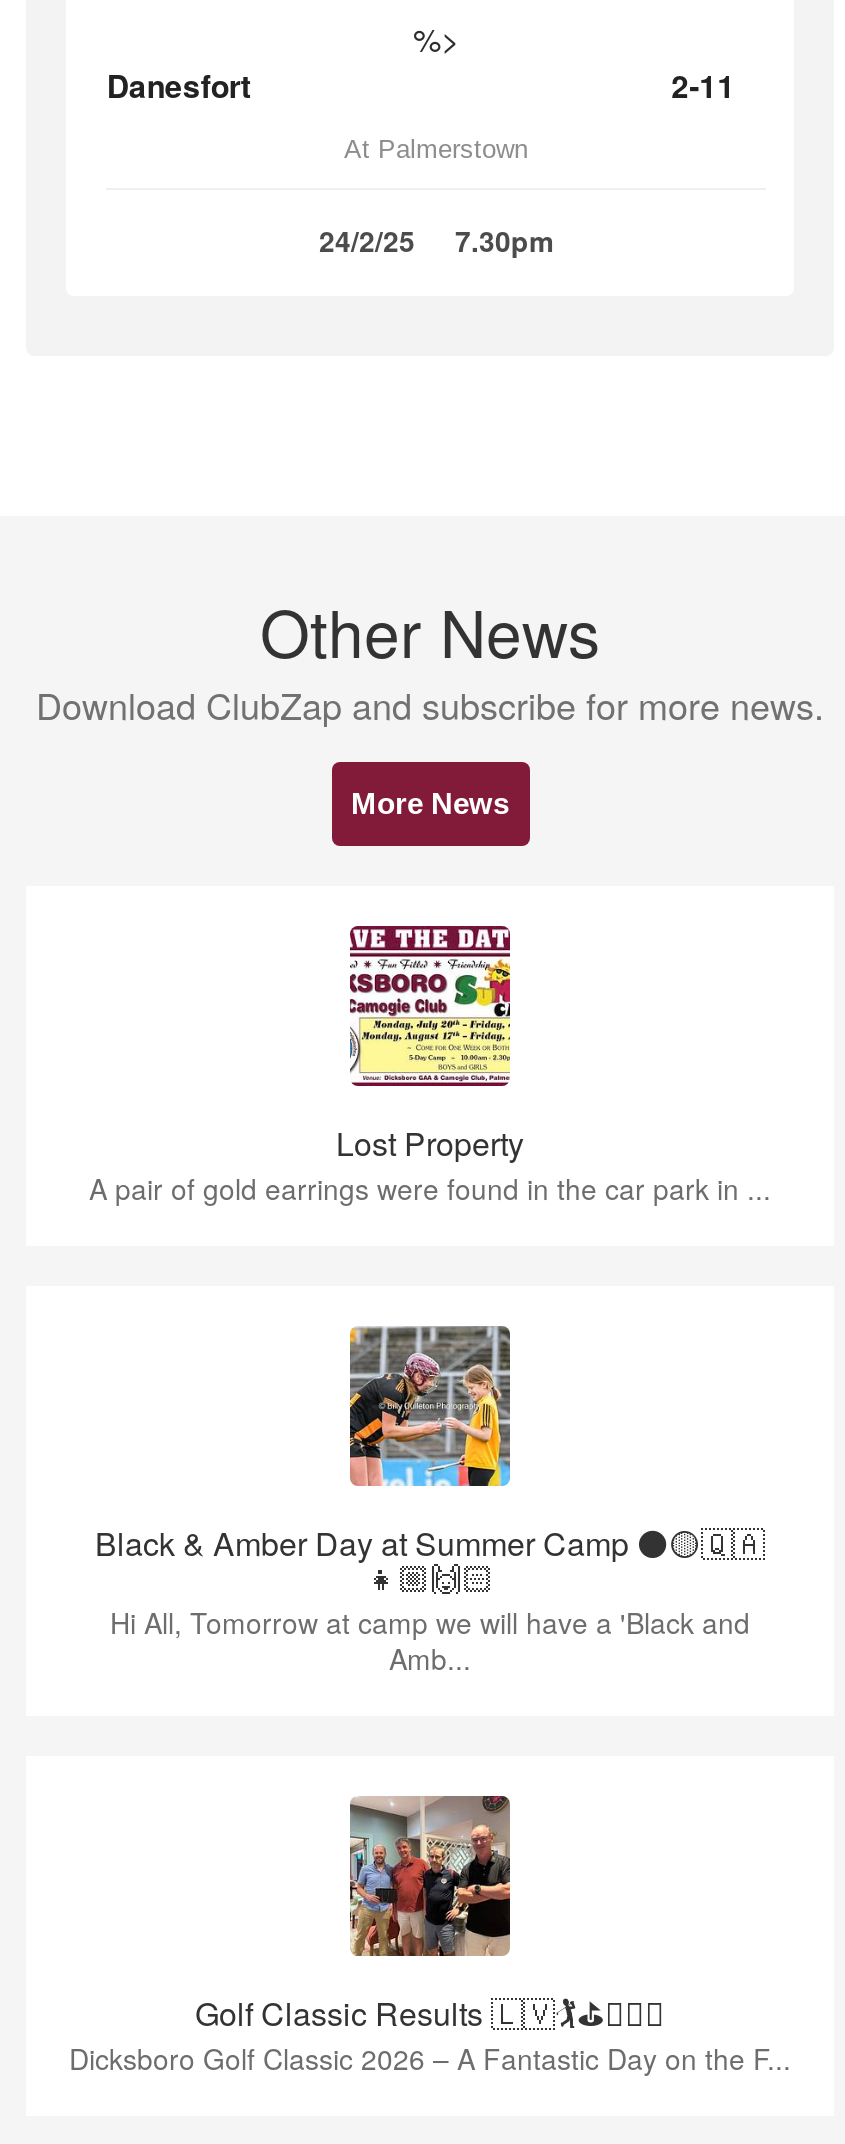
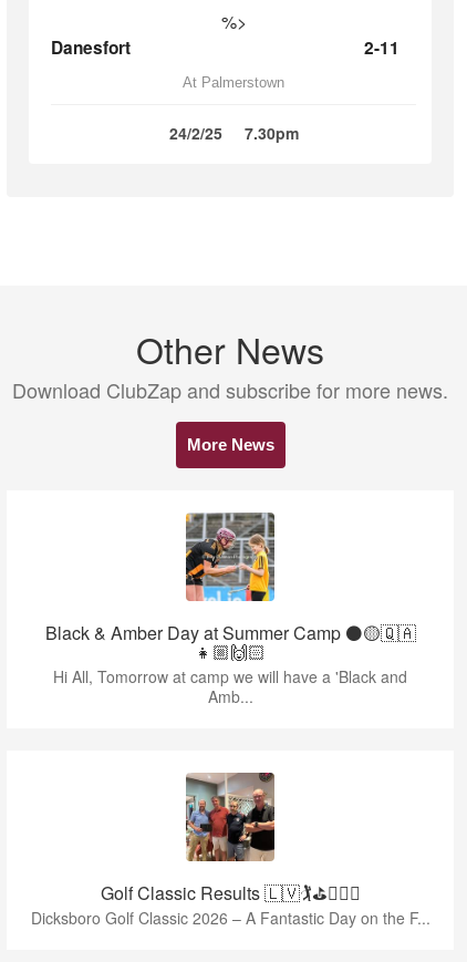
- [image]
- Lost Property
- A pair of gold earrings were found in the car park in ...
